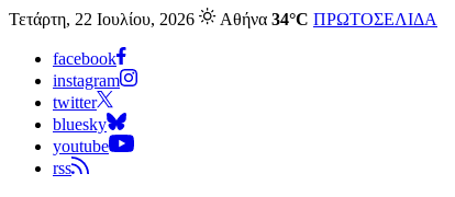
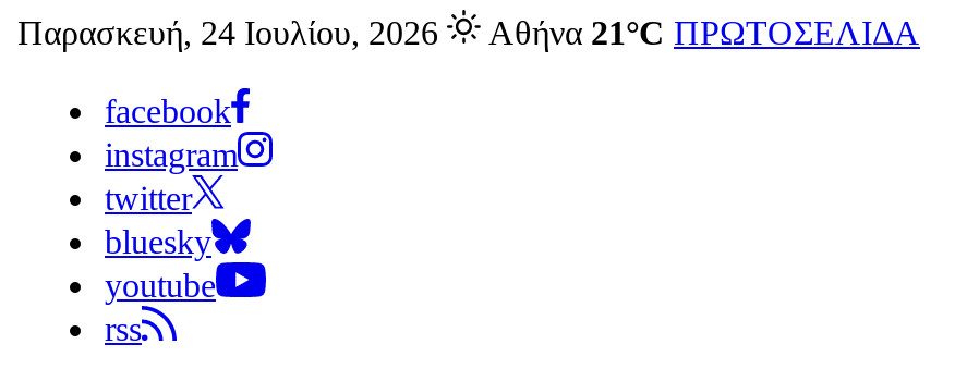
- Τετάρτη, 22 Ιουλίου, 2026
+ Παρασκευή, 24 Ιουλίου, 2026

- Αθήνα 34°C ΠΡΩΤΟΣΕΛΙΔΑ
+ Αθήνα 21°C ΠΡΩΤΟΣΕΛΙΔΑ
